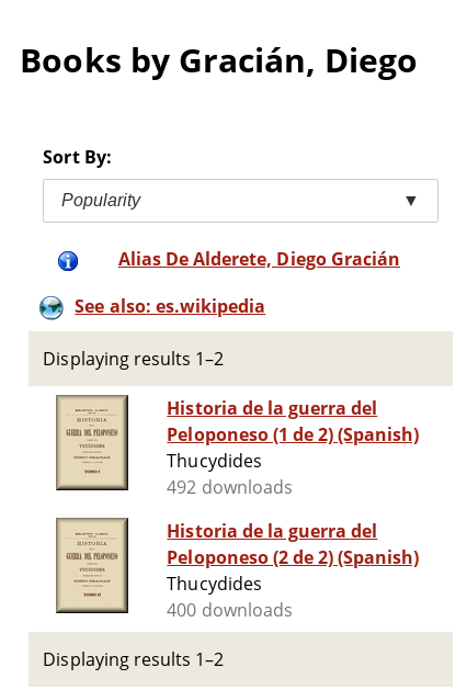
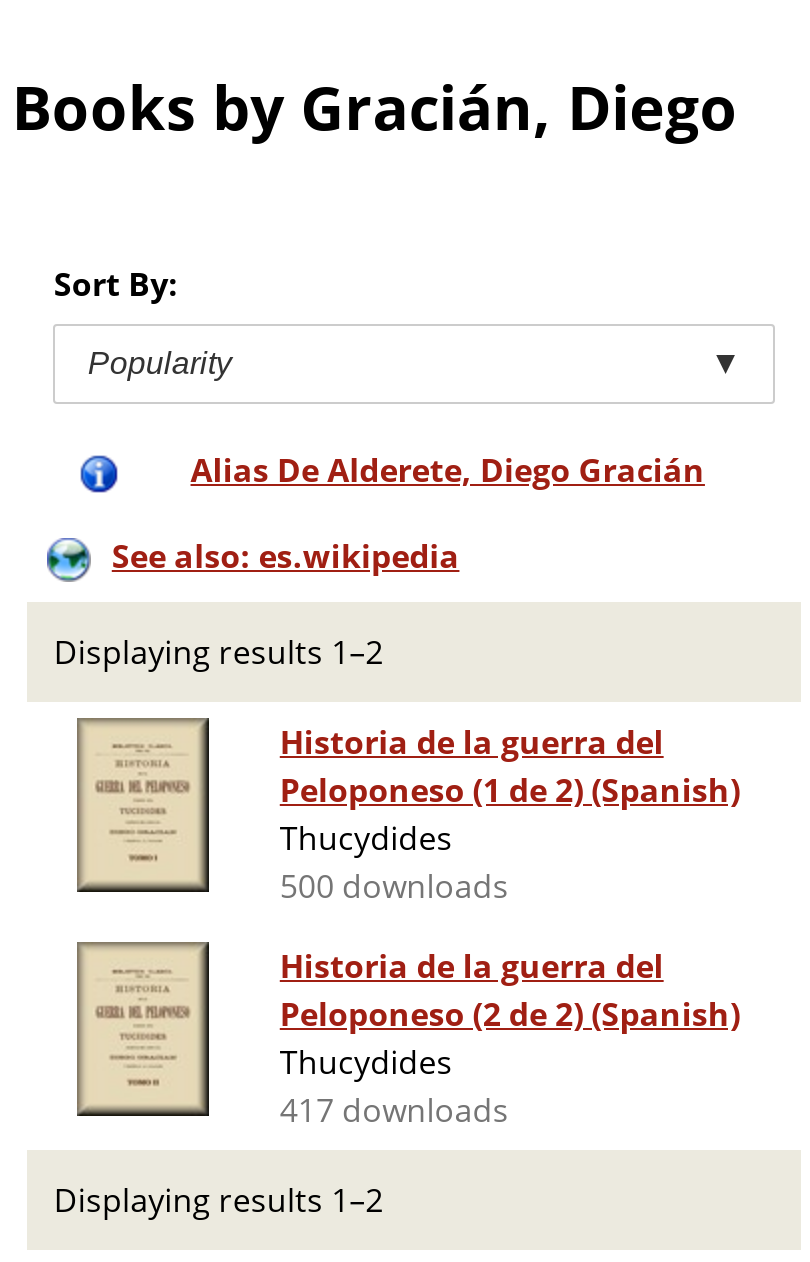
- 492 downloads
+ 500 downloads

- 400 downloads
+ 417 downloads
